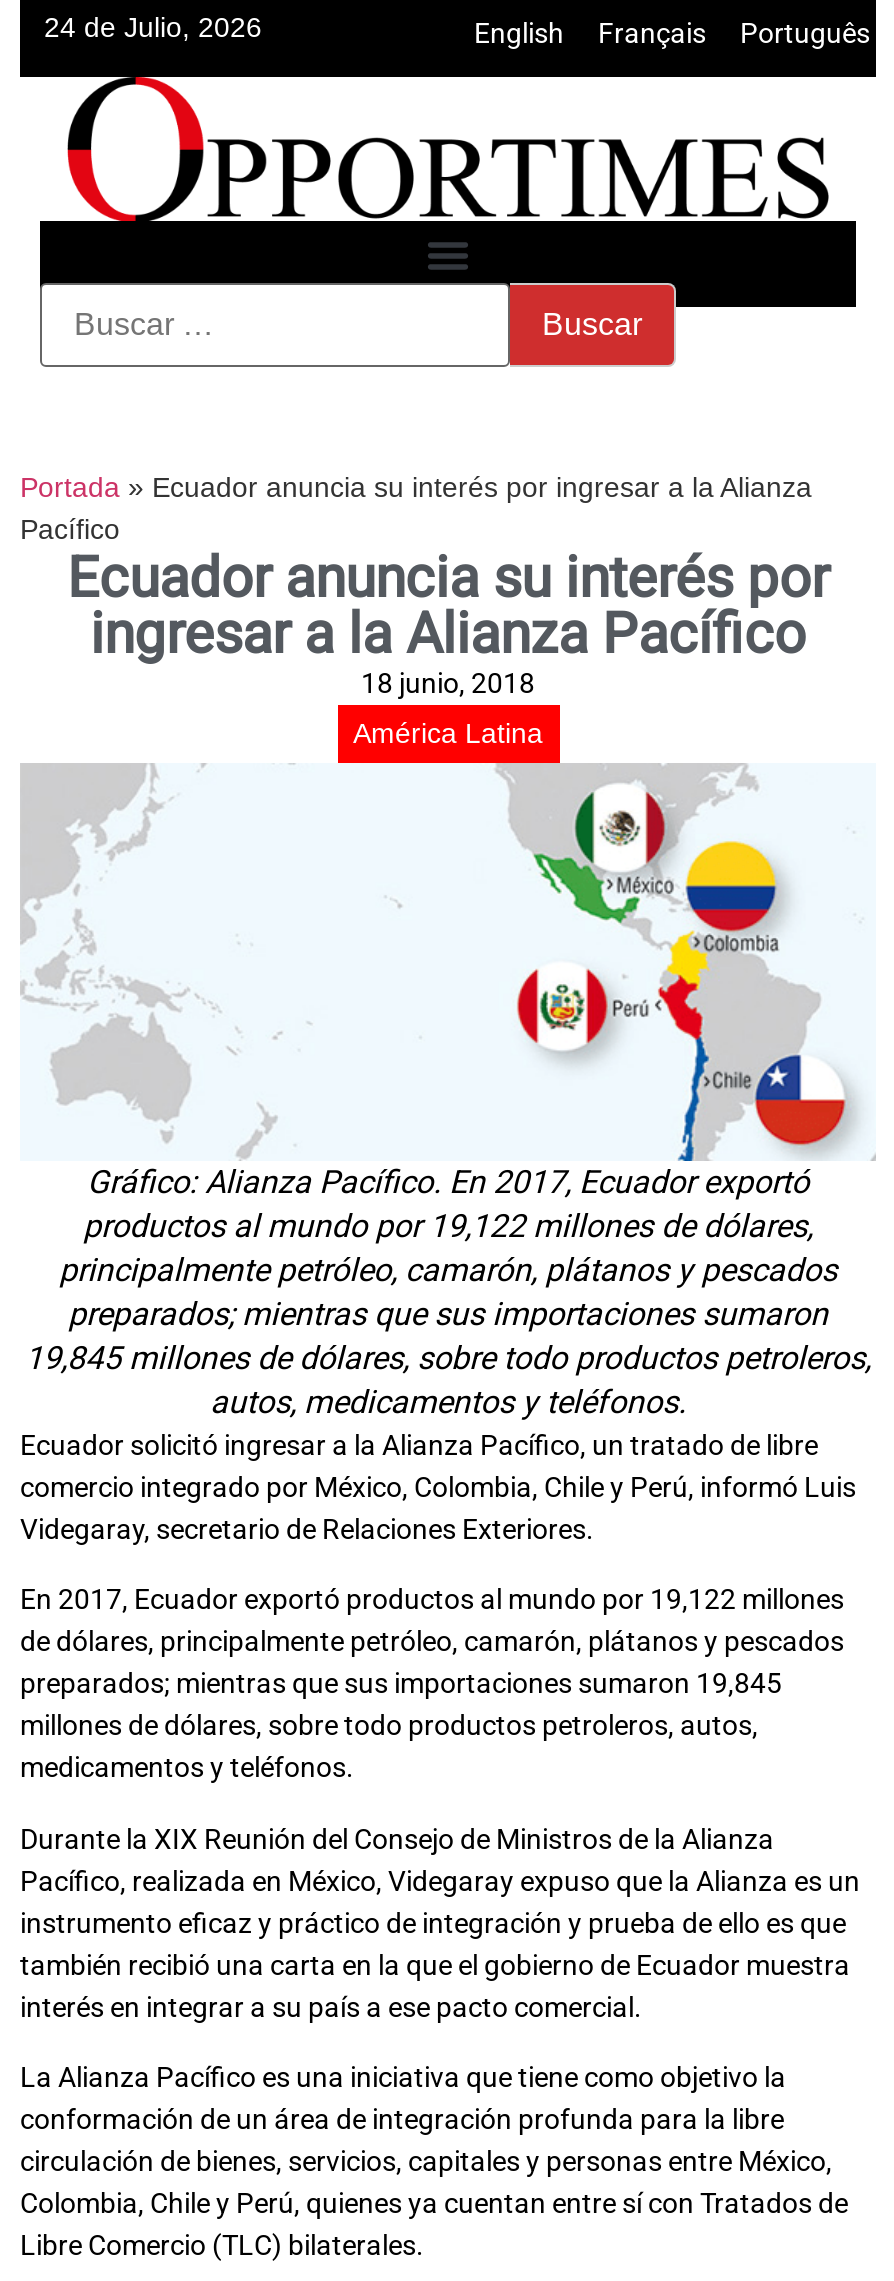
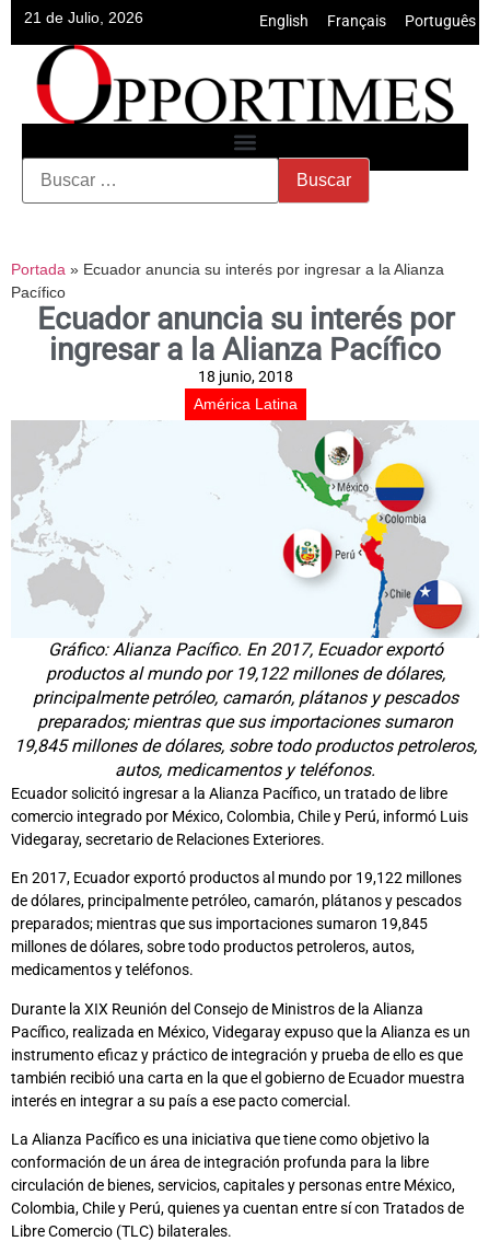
- 24 de Julio, 2026
+ 21 de Julio, 2026
